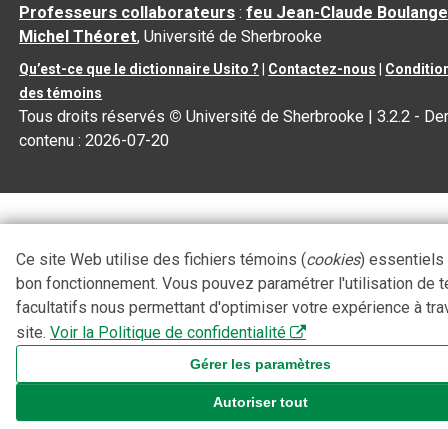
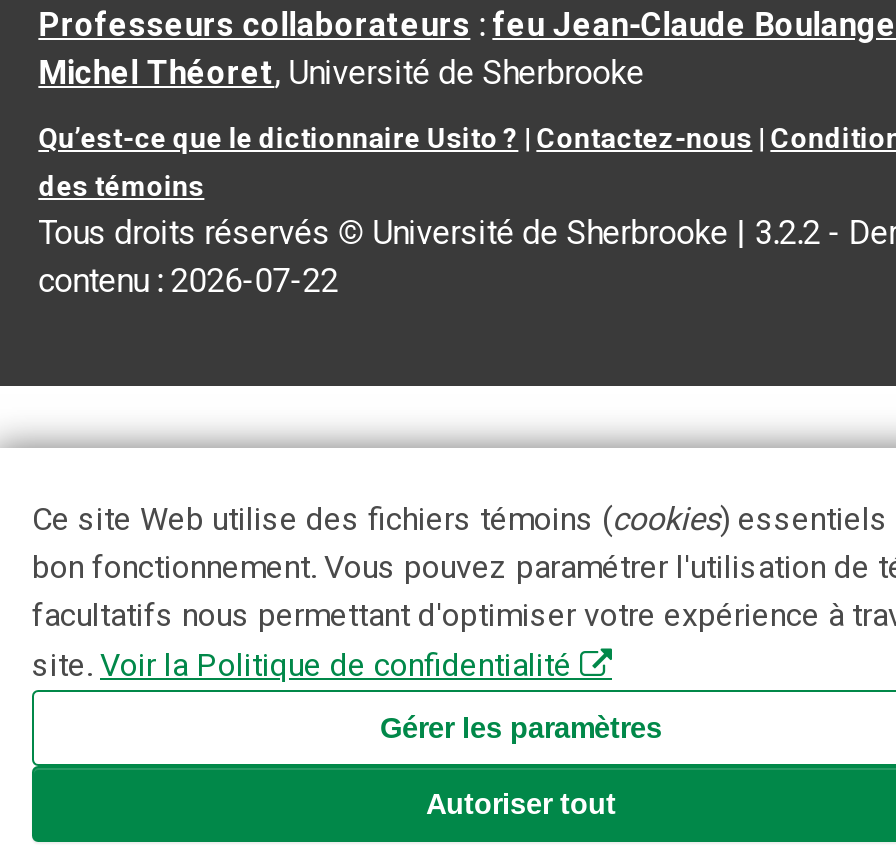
- contenu : 2026-07-20
+ contenu : 2026-07-22
